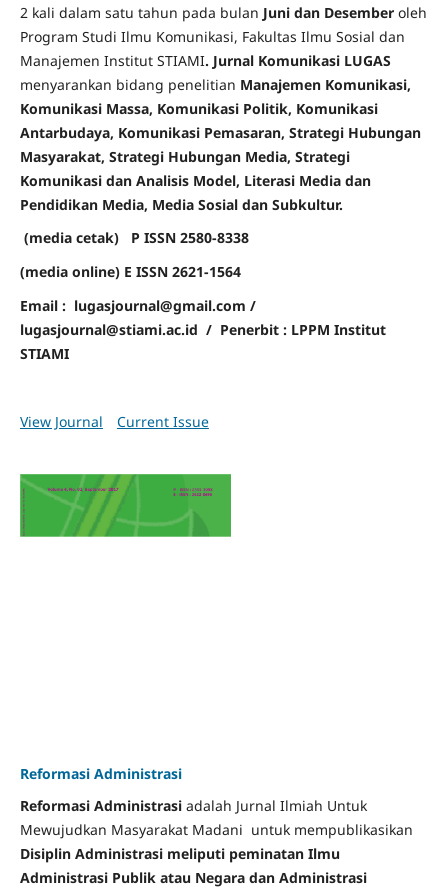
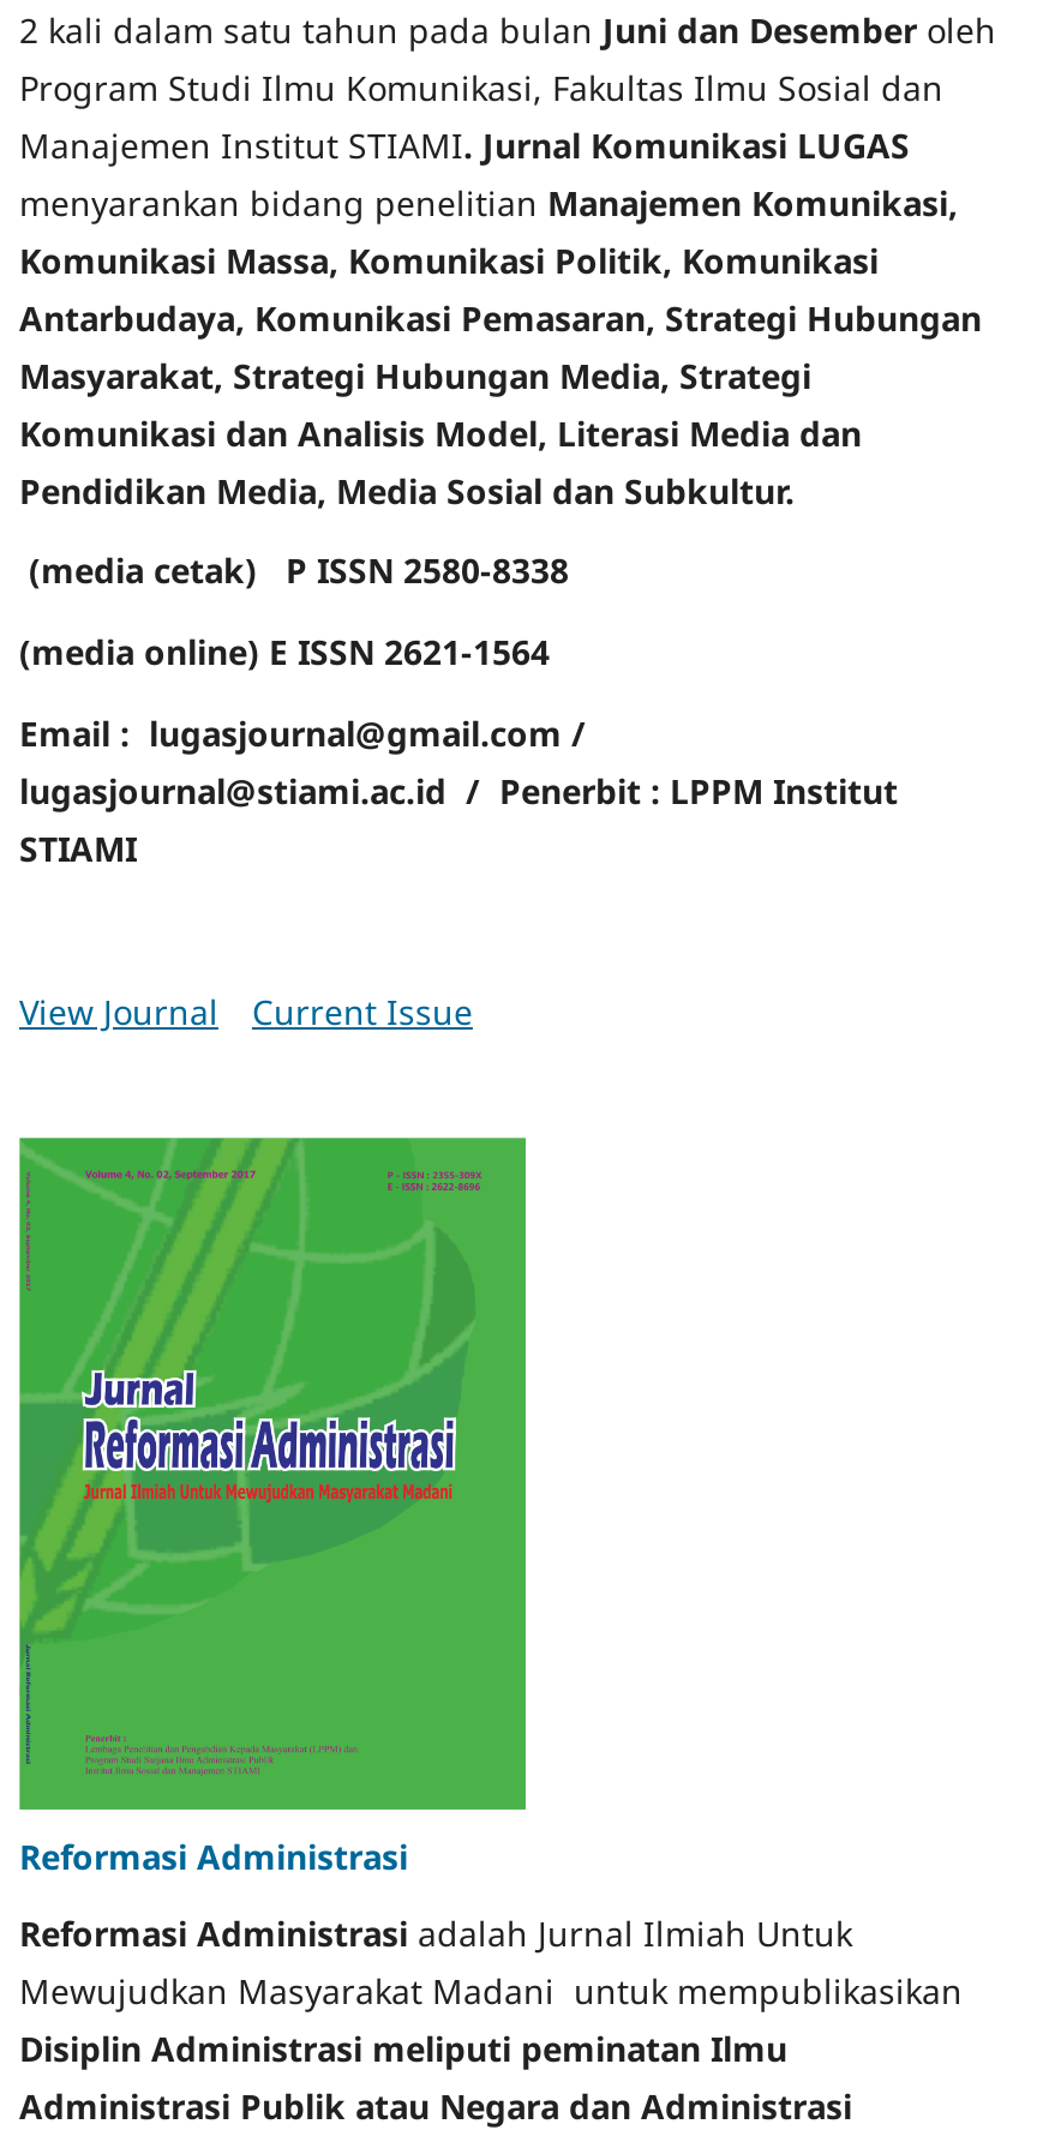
+ [image]
